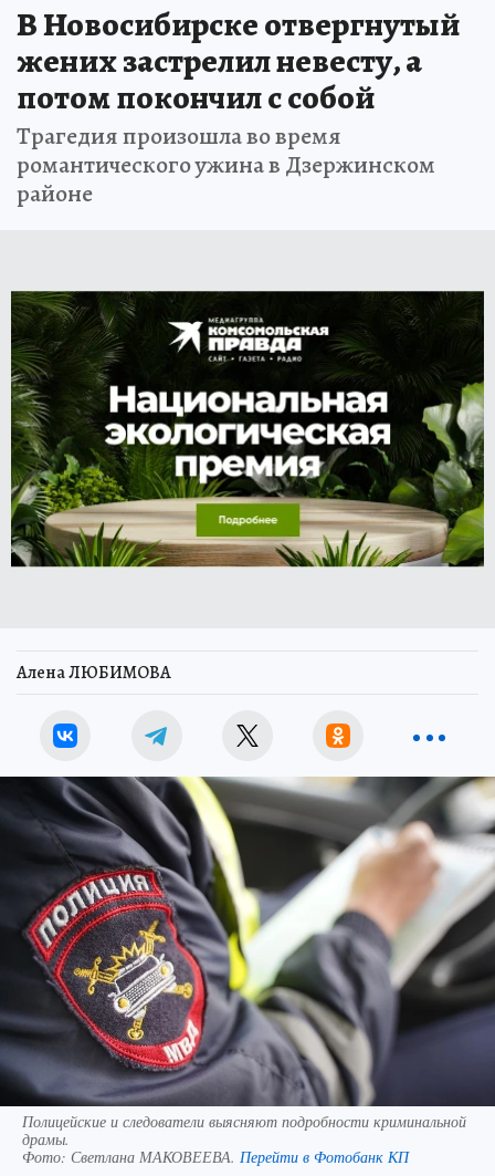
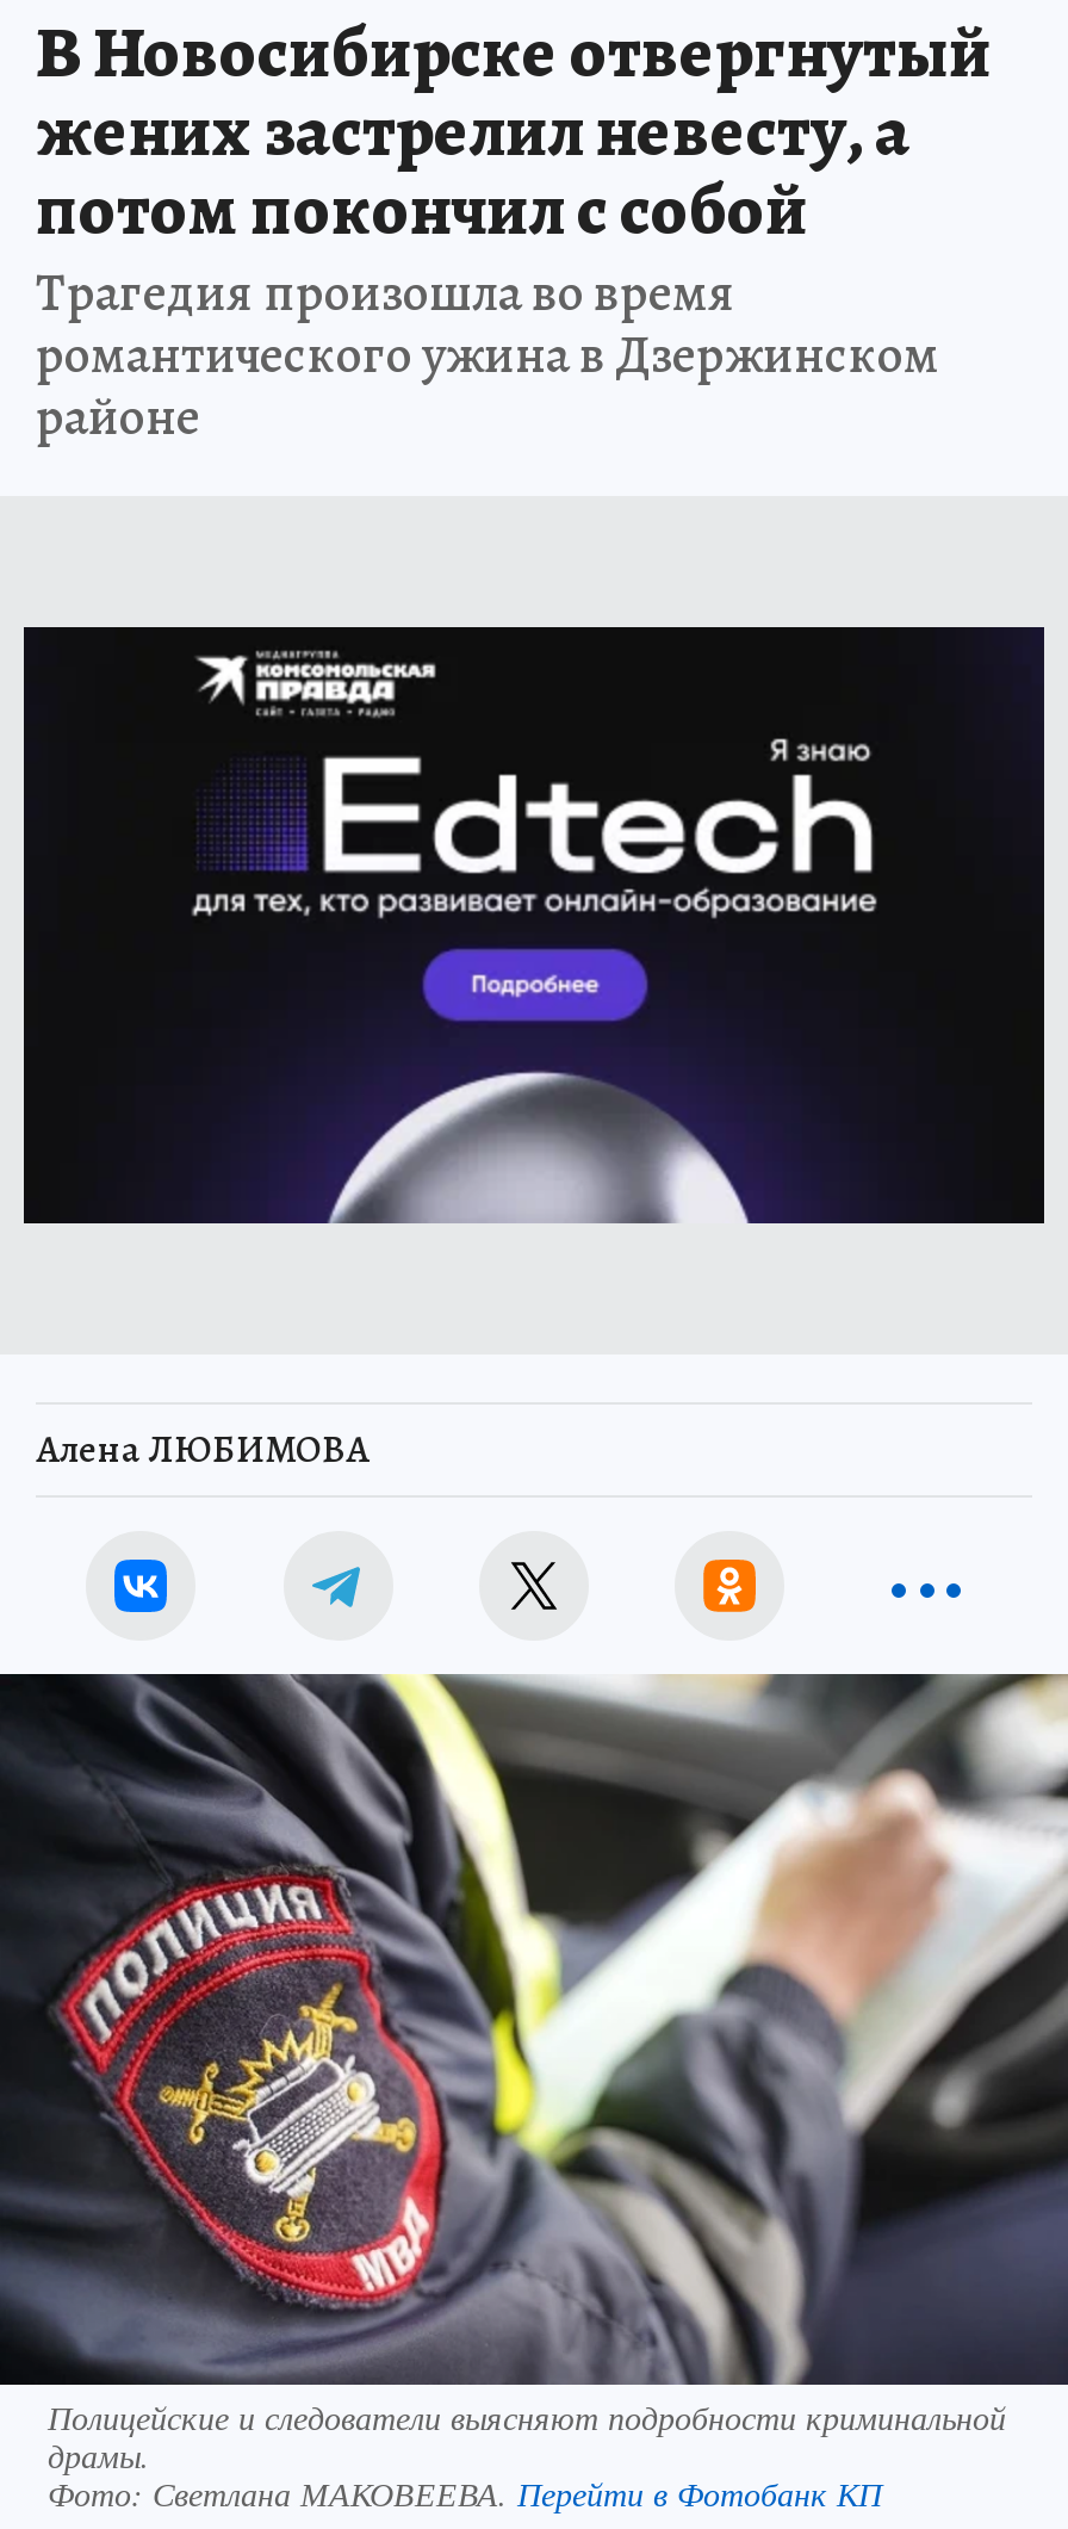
- [image]
+ [image]
